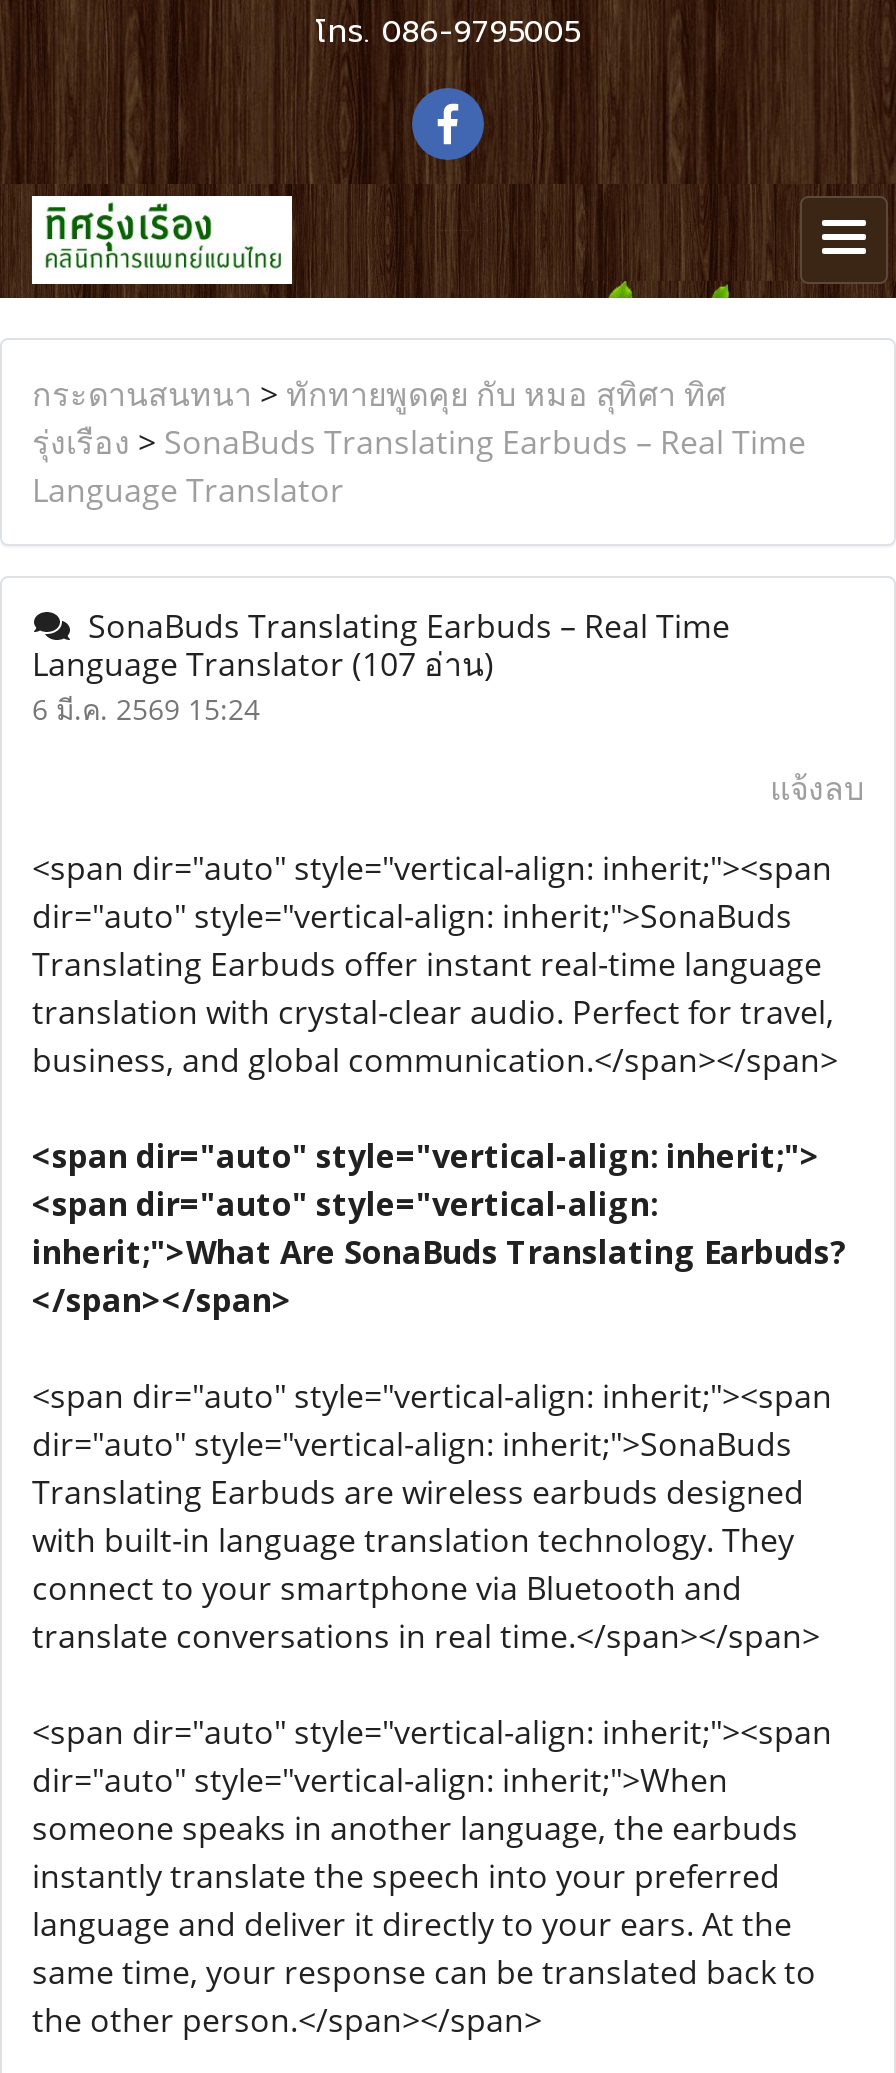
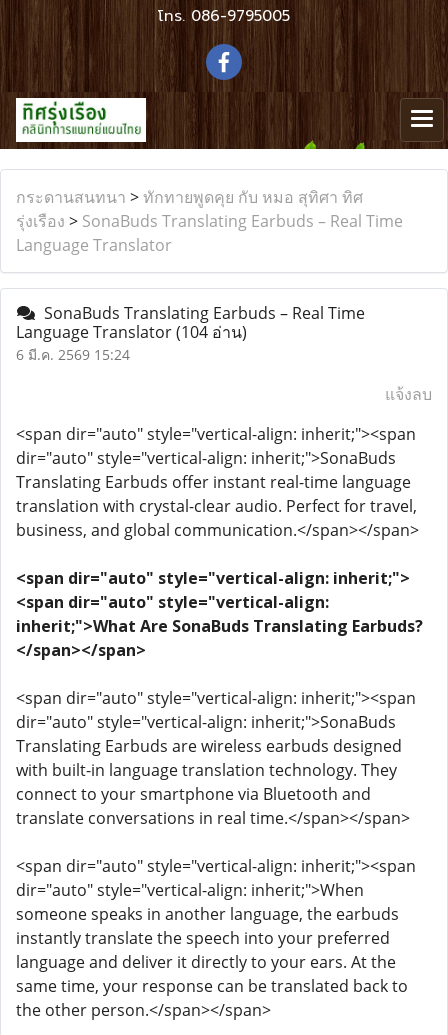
- Language Translator (107 อ่าน)
+ Language Translator (104 อ่าน)
